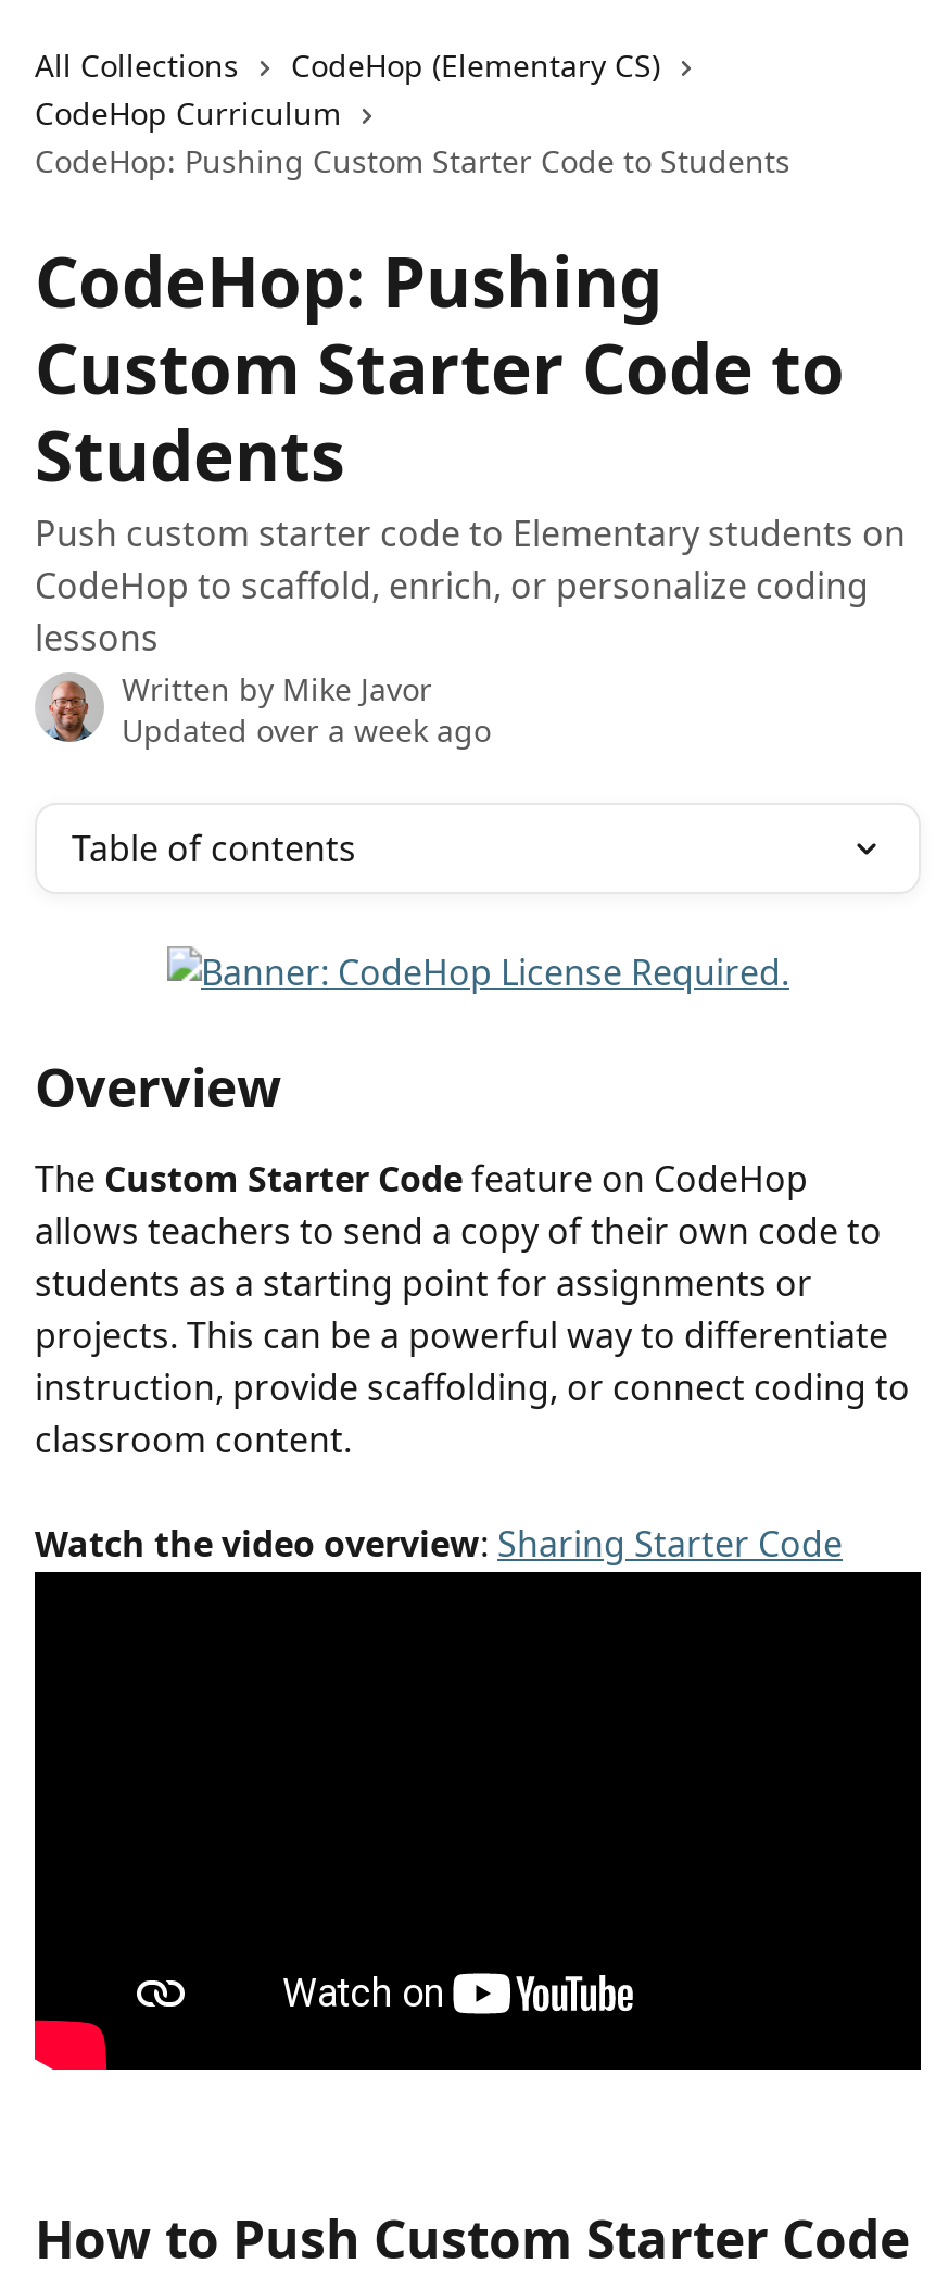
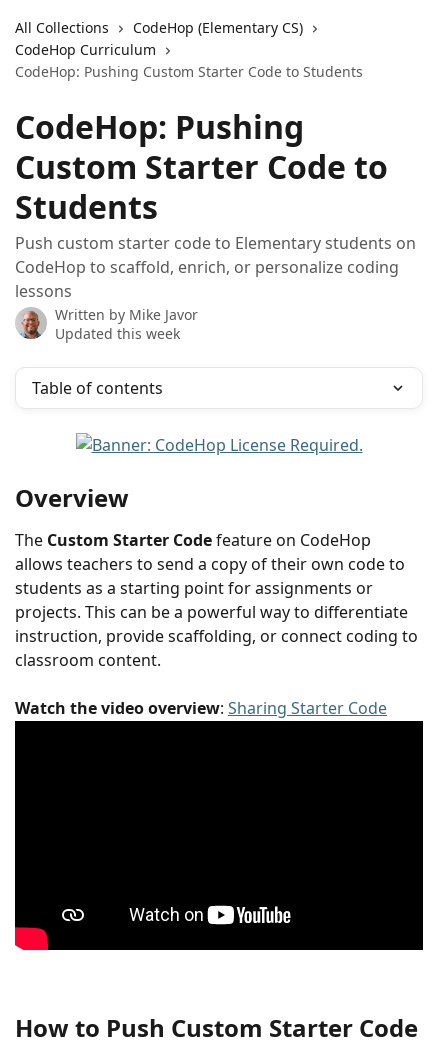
- Updated over a week ago
+ Updated this week
